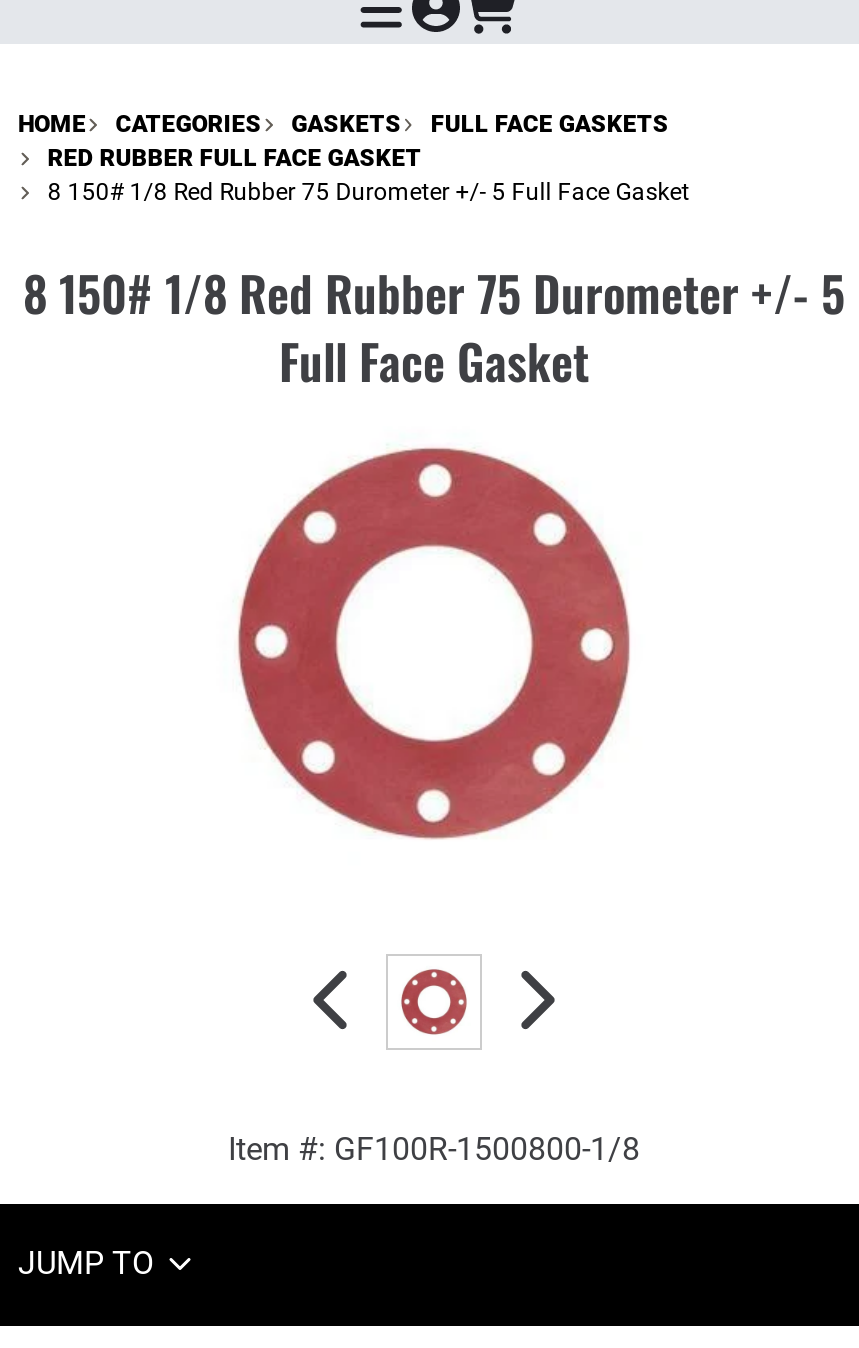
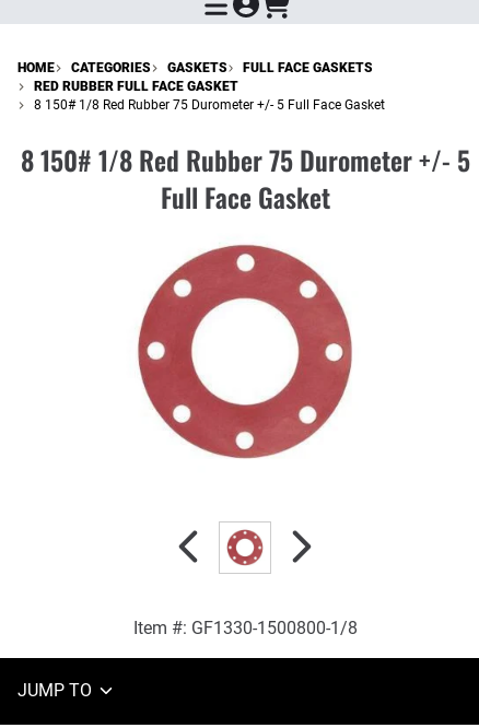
- Item #: GF100R-1500800-1/8
+ Item #: GF1330-1500800-1/8
